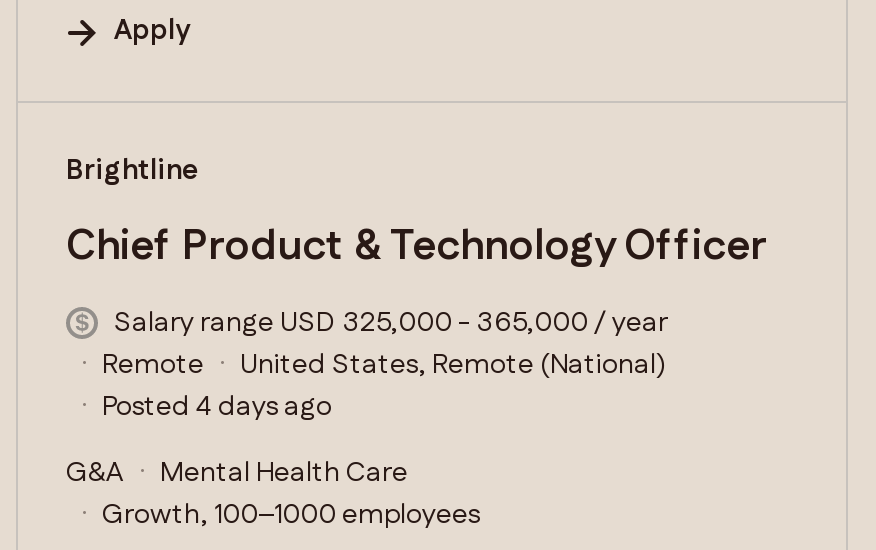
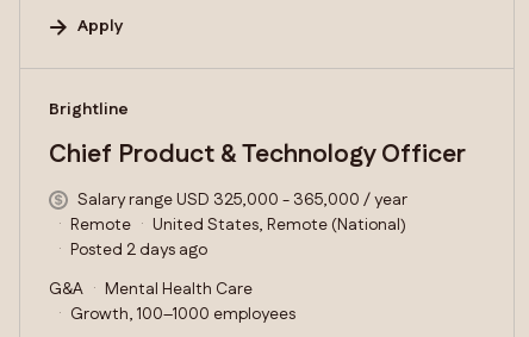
- Posted 4 days ago
+ Posted 2 days ago
